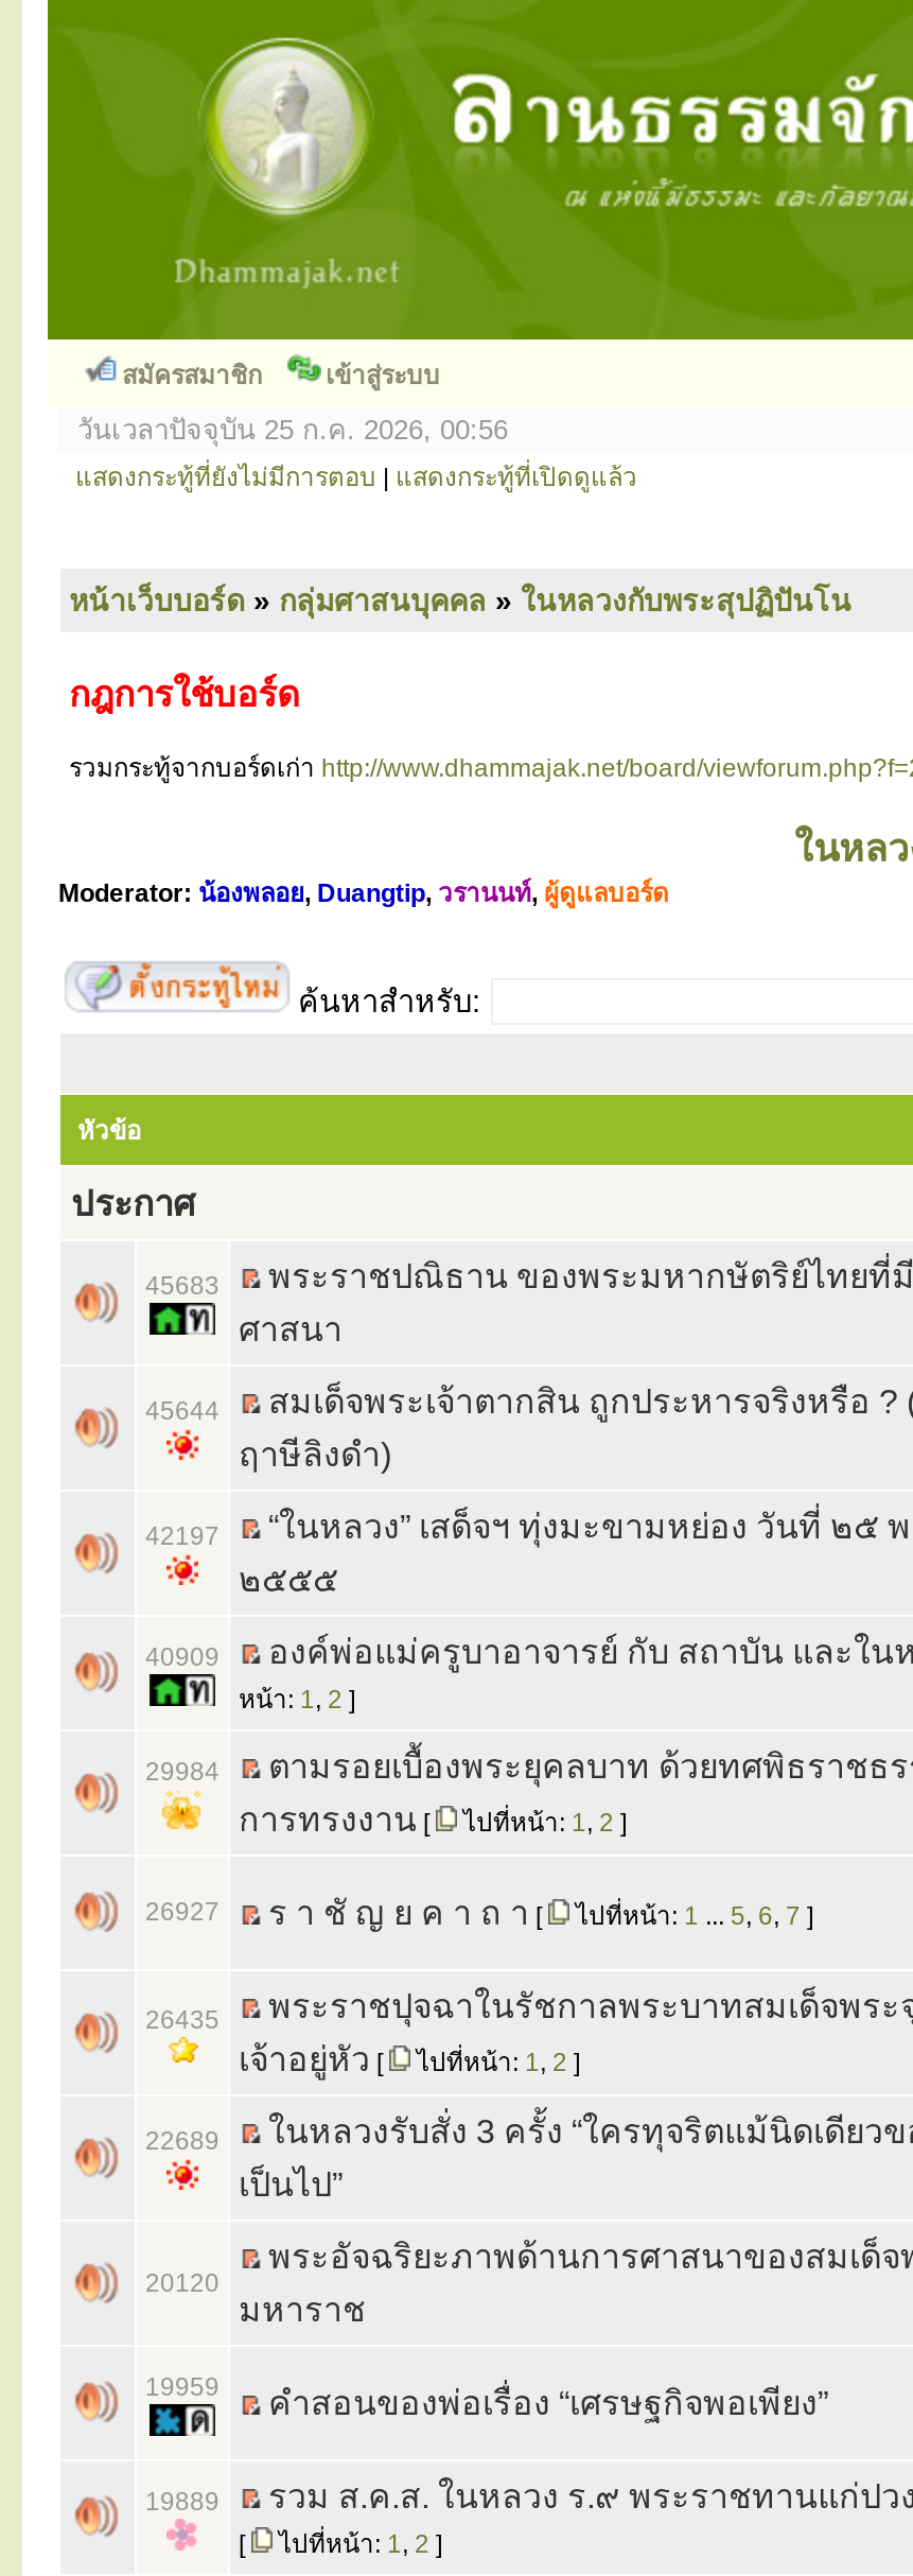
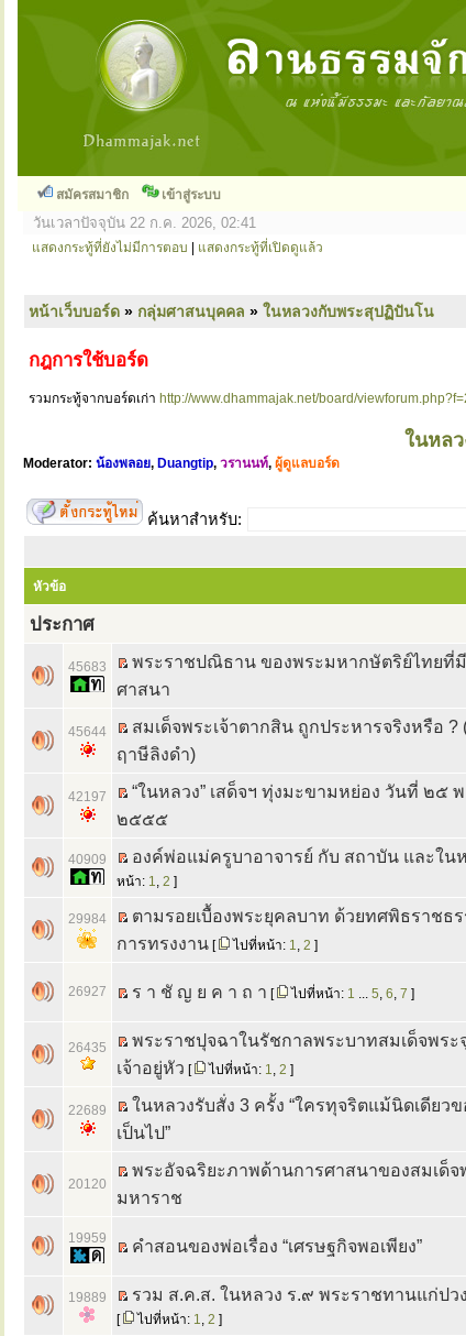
- วันเวลาปัจจุบัน 25 ก.ค. 2026, 00:56
+ วันเวลาปัจจุบัน 22 ก.ค. 2026, 02:41
